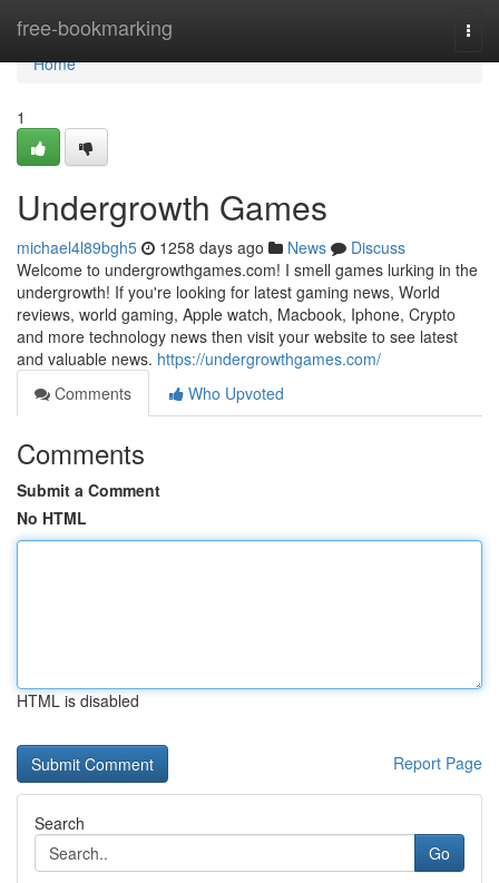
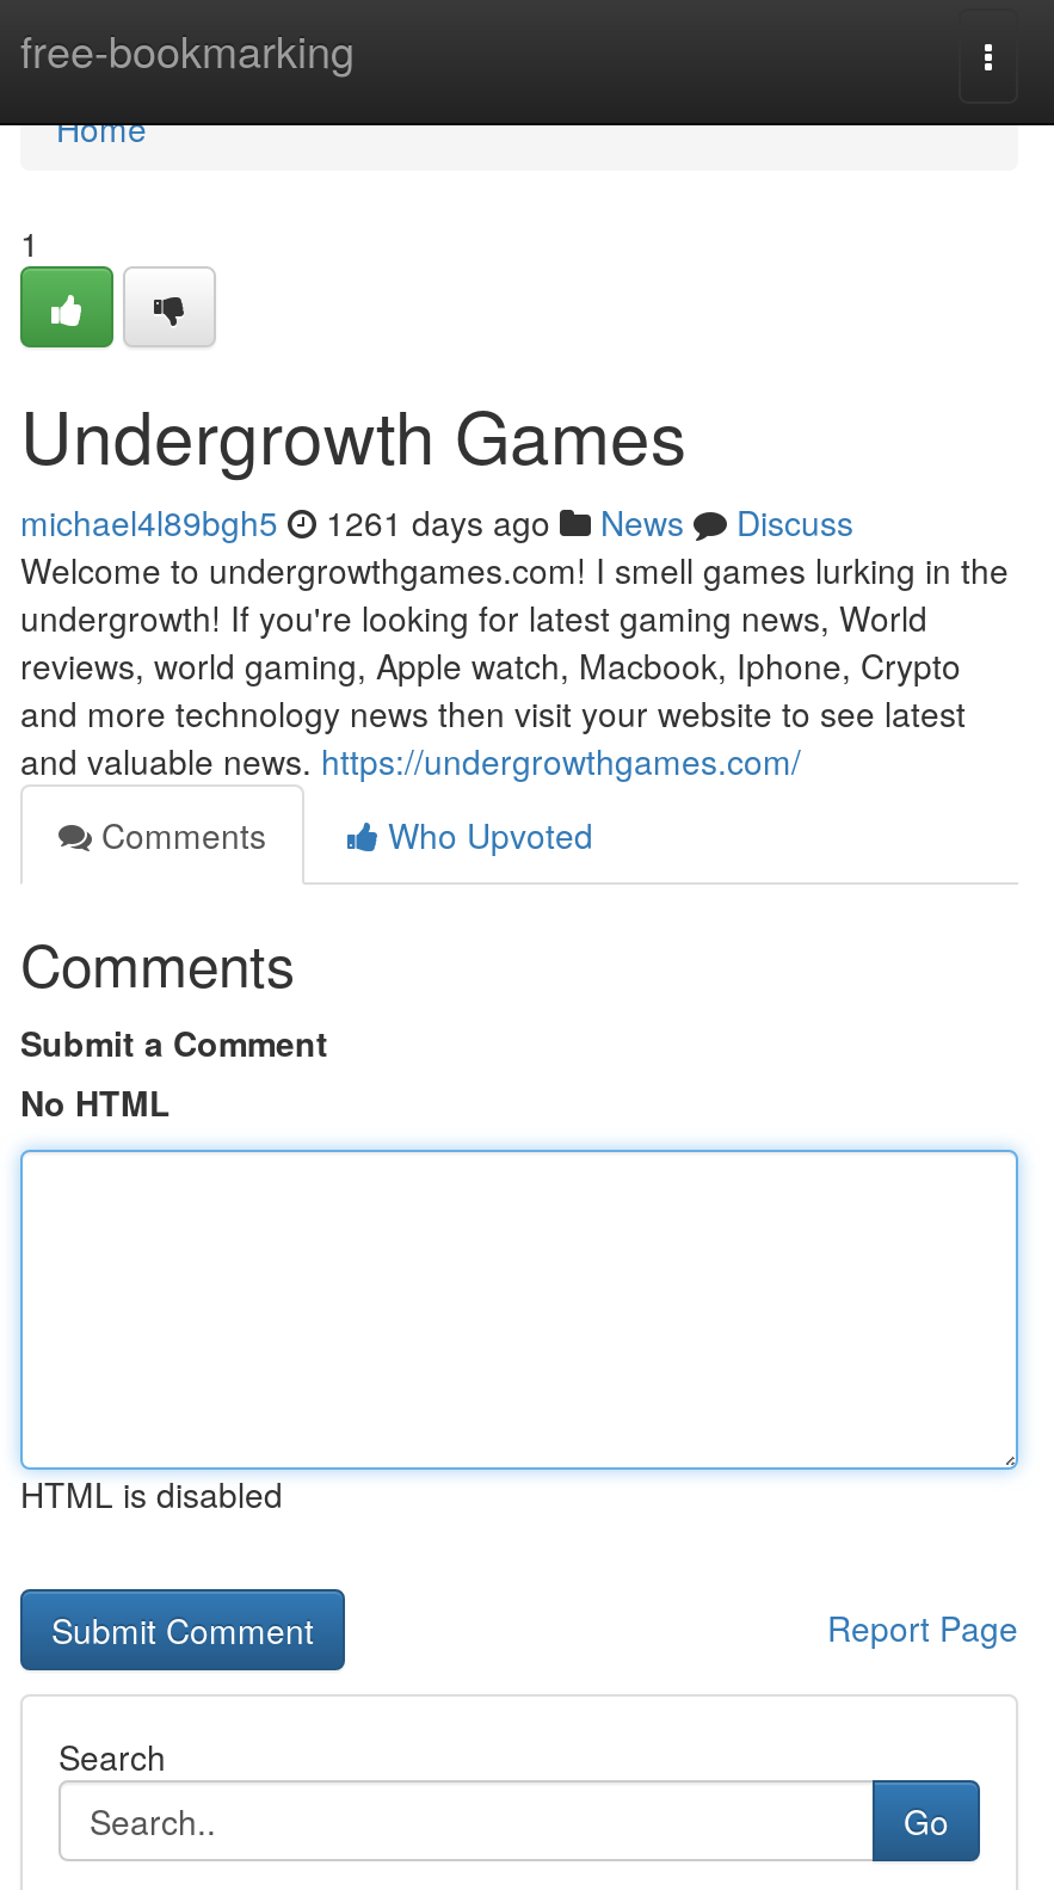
- michael4l89bgh5 1258 days ago News Discuss
+ michael4l89bgh5 1261 days ago News Discuss
